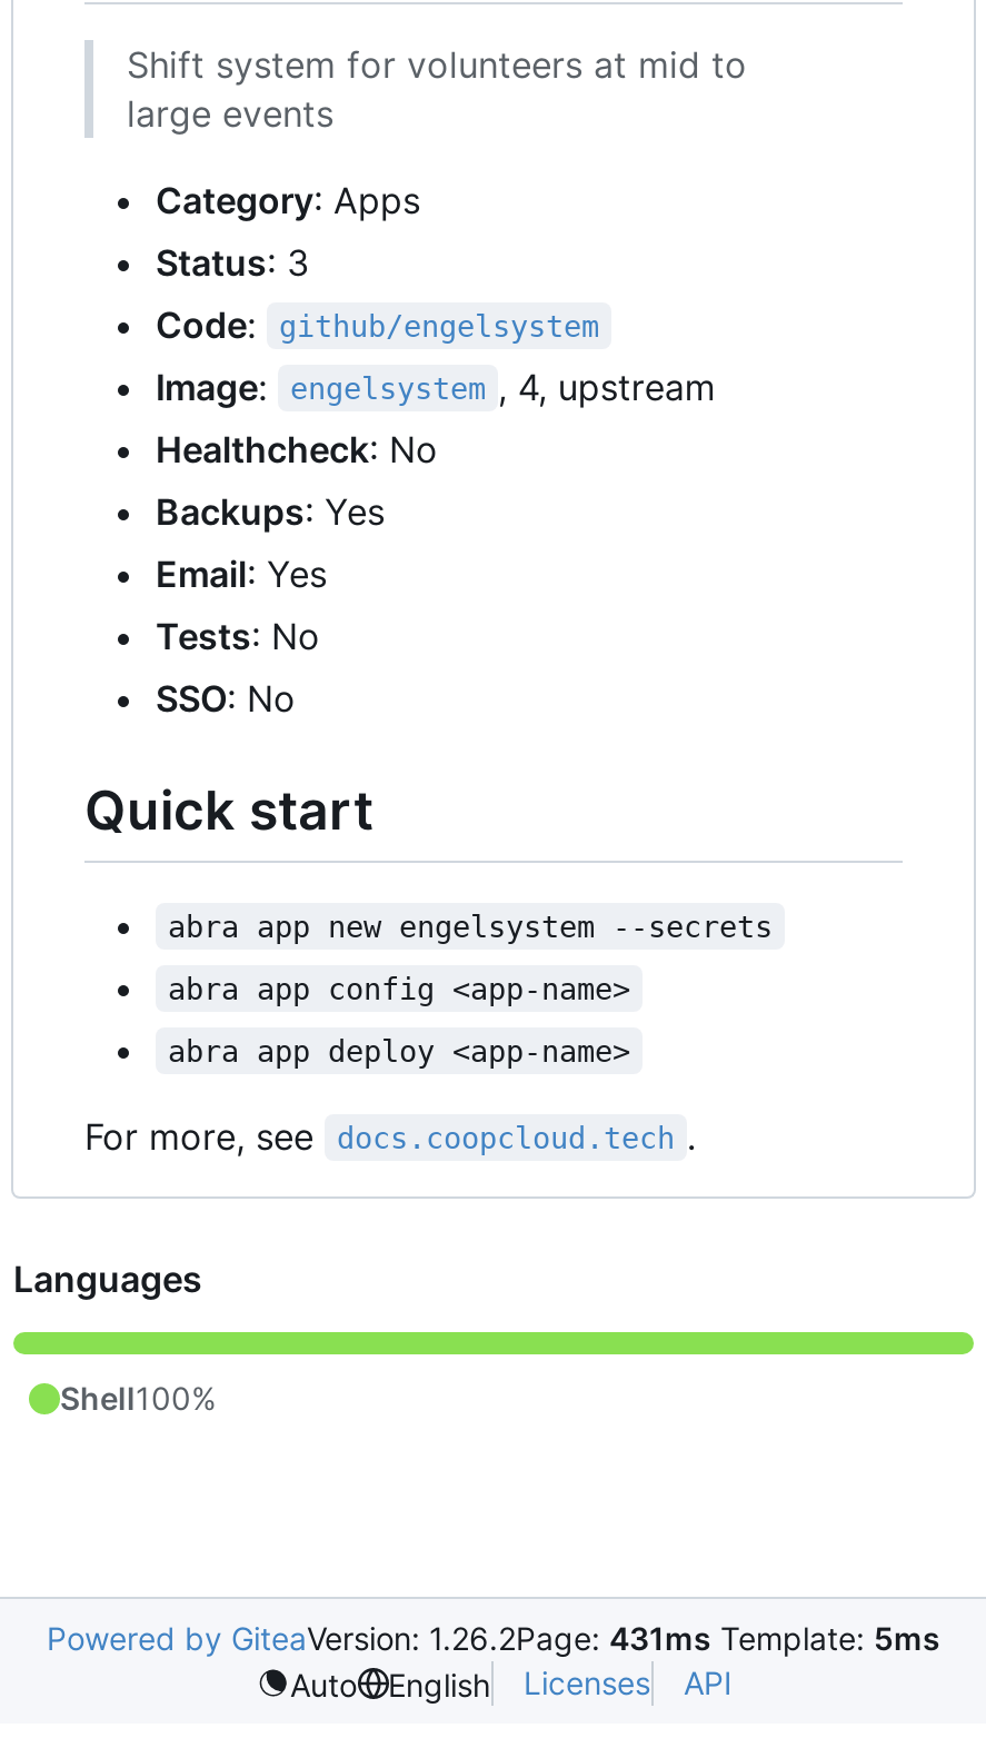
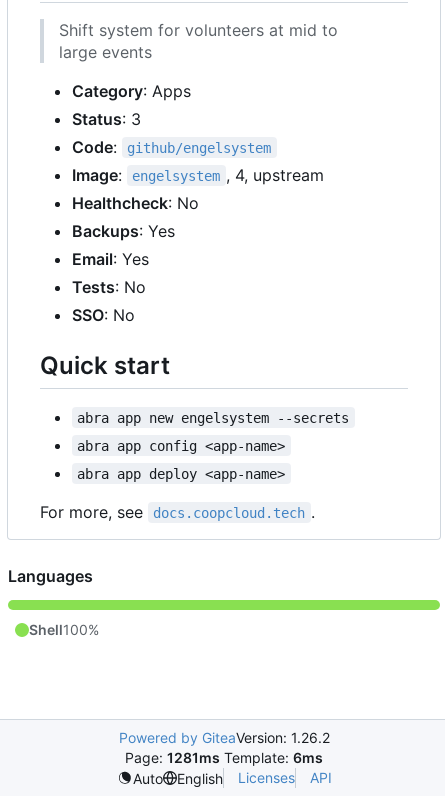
- Powered by GiteaVersion: 1.26.2Page: 431ms Template: 5ms
+ Powered by GiteaVersion: 1.26.2
+ Page: 1281ms Template: 6ms
